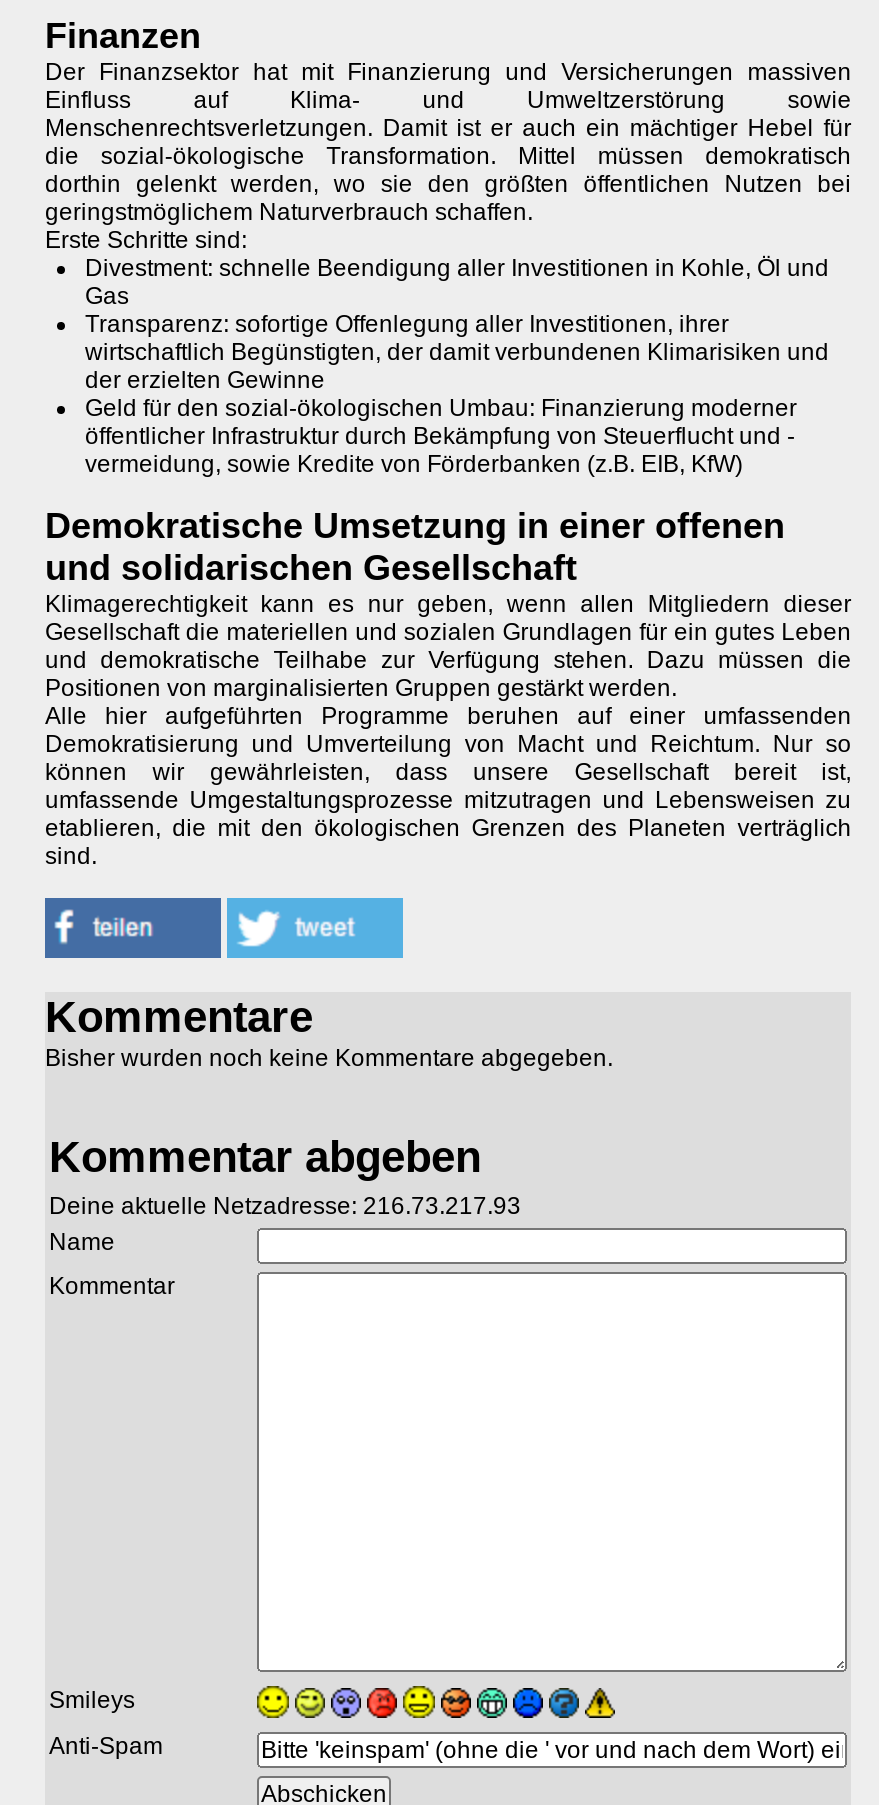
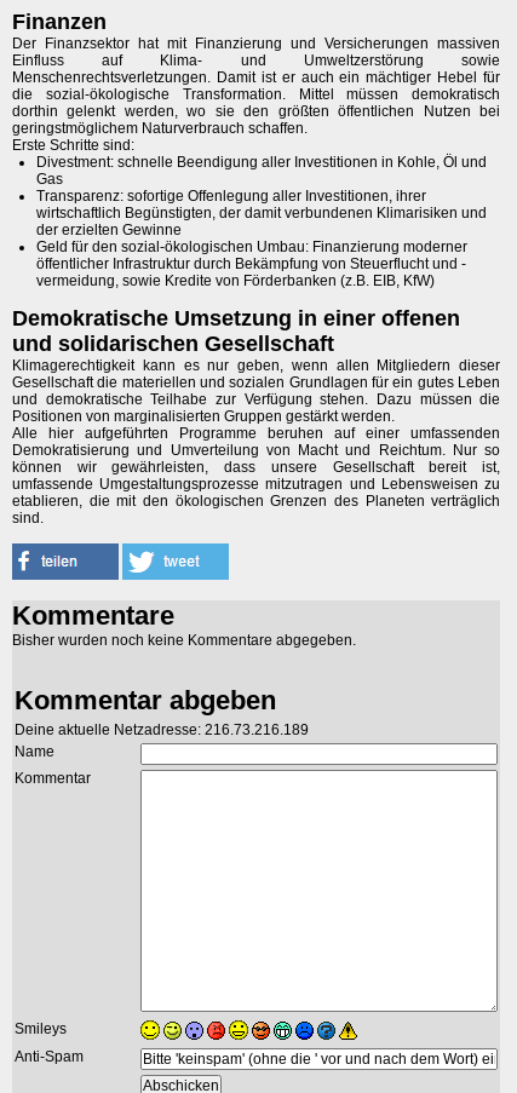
- Deine aktuelle Netzadresse: 216.73.217.93
+ Deine aktuelle Netzadresse: 216.73.216.189
